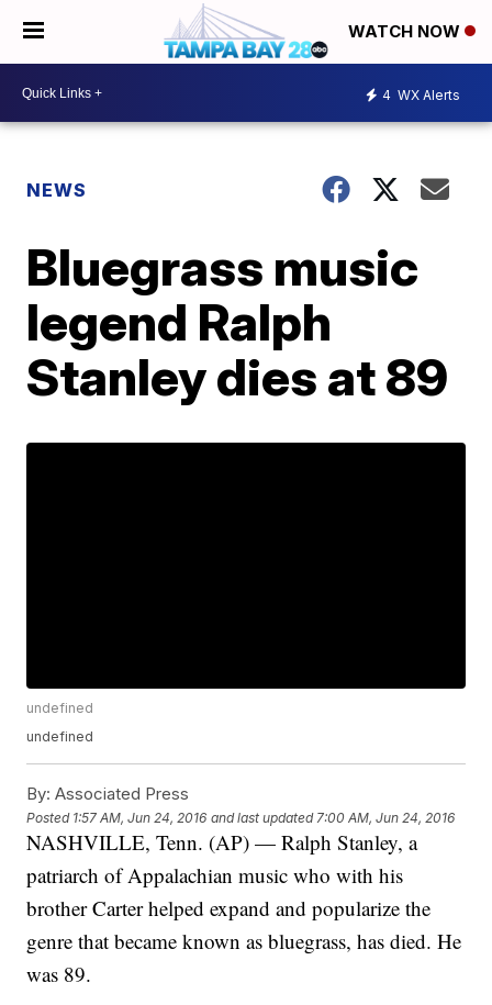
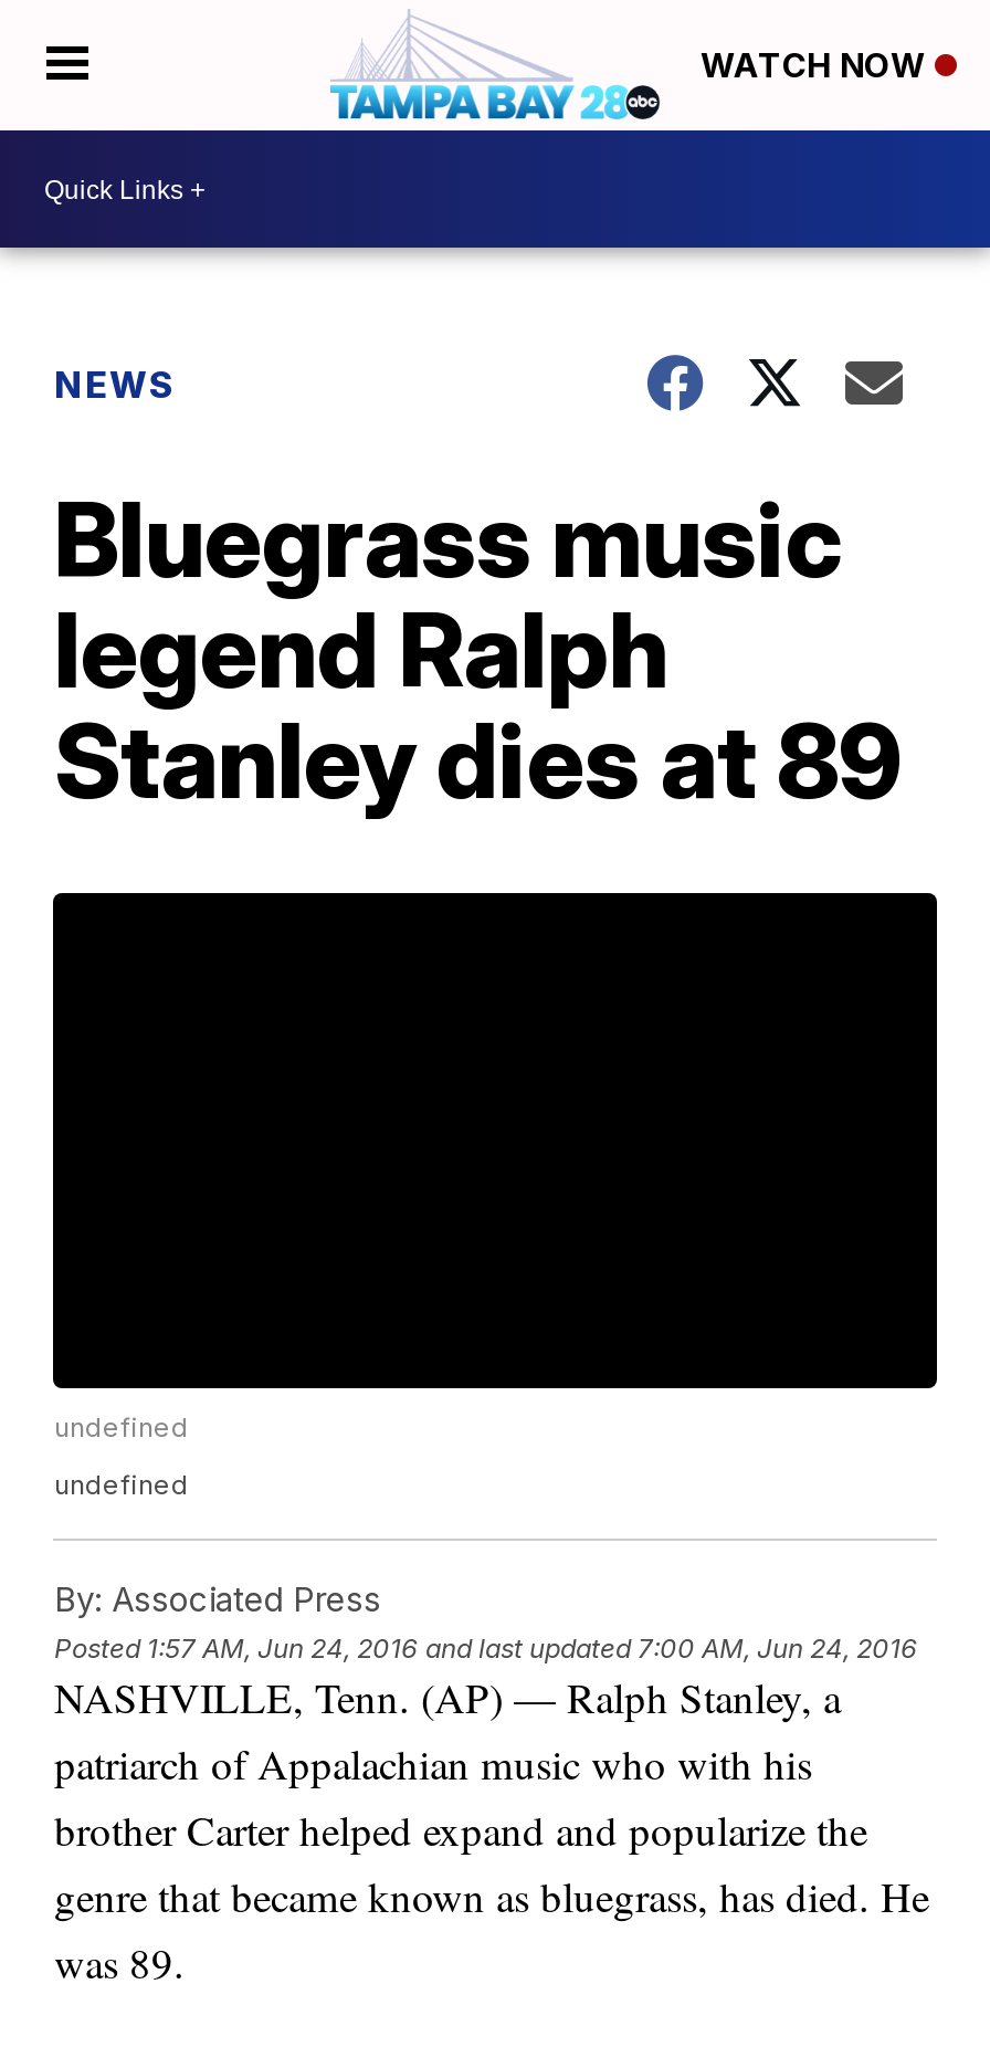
- 4 WX Alerts
